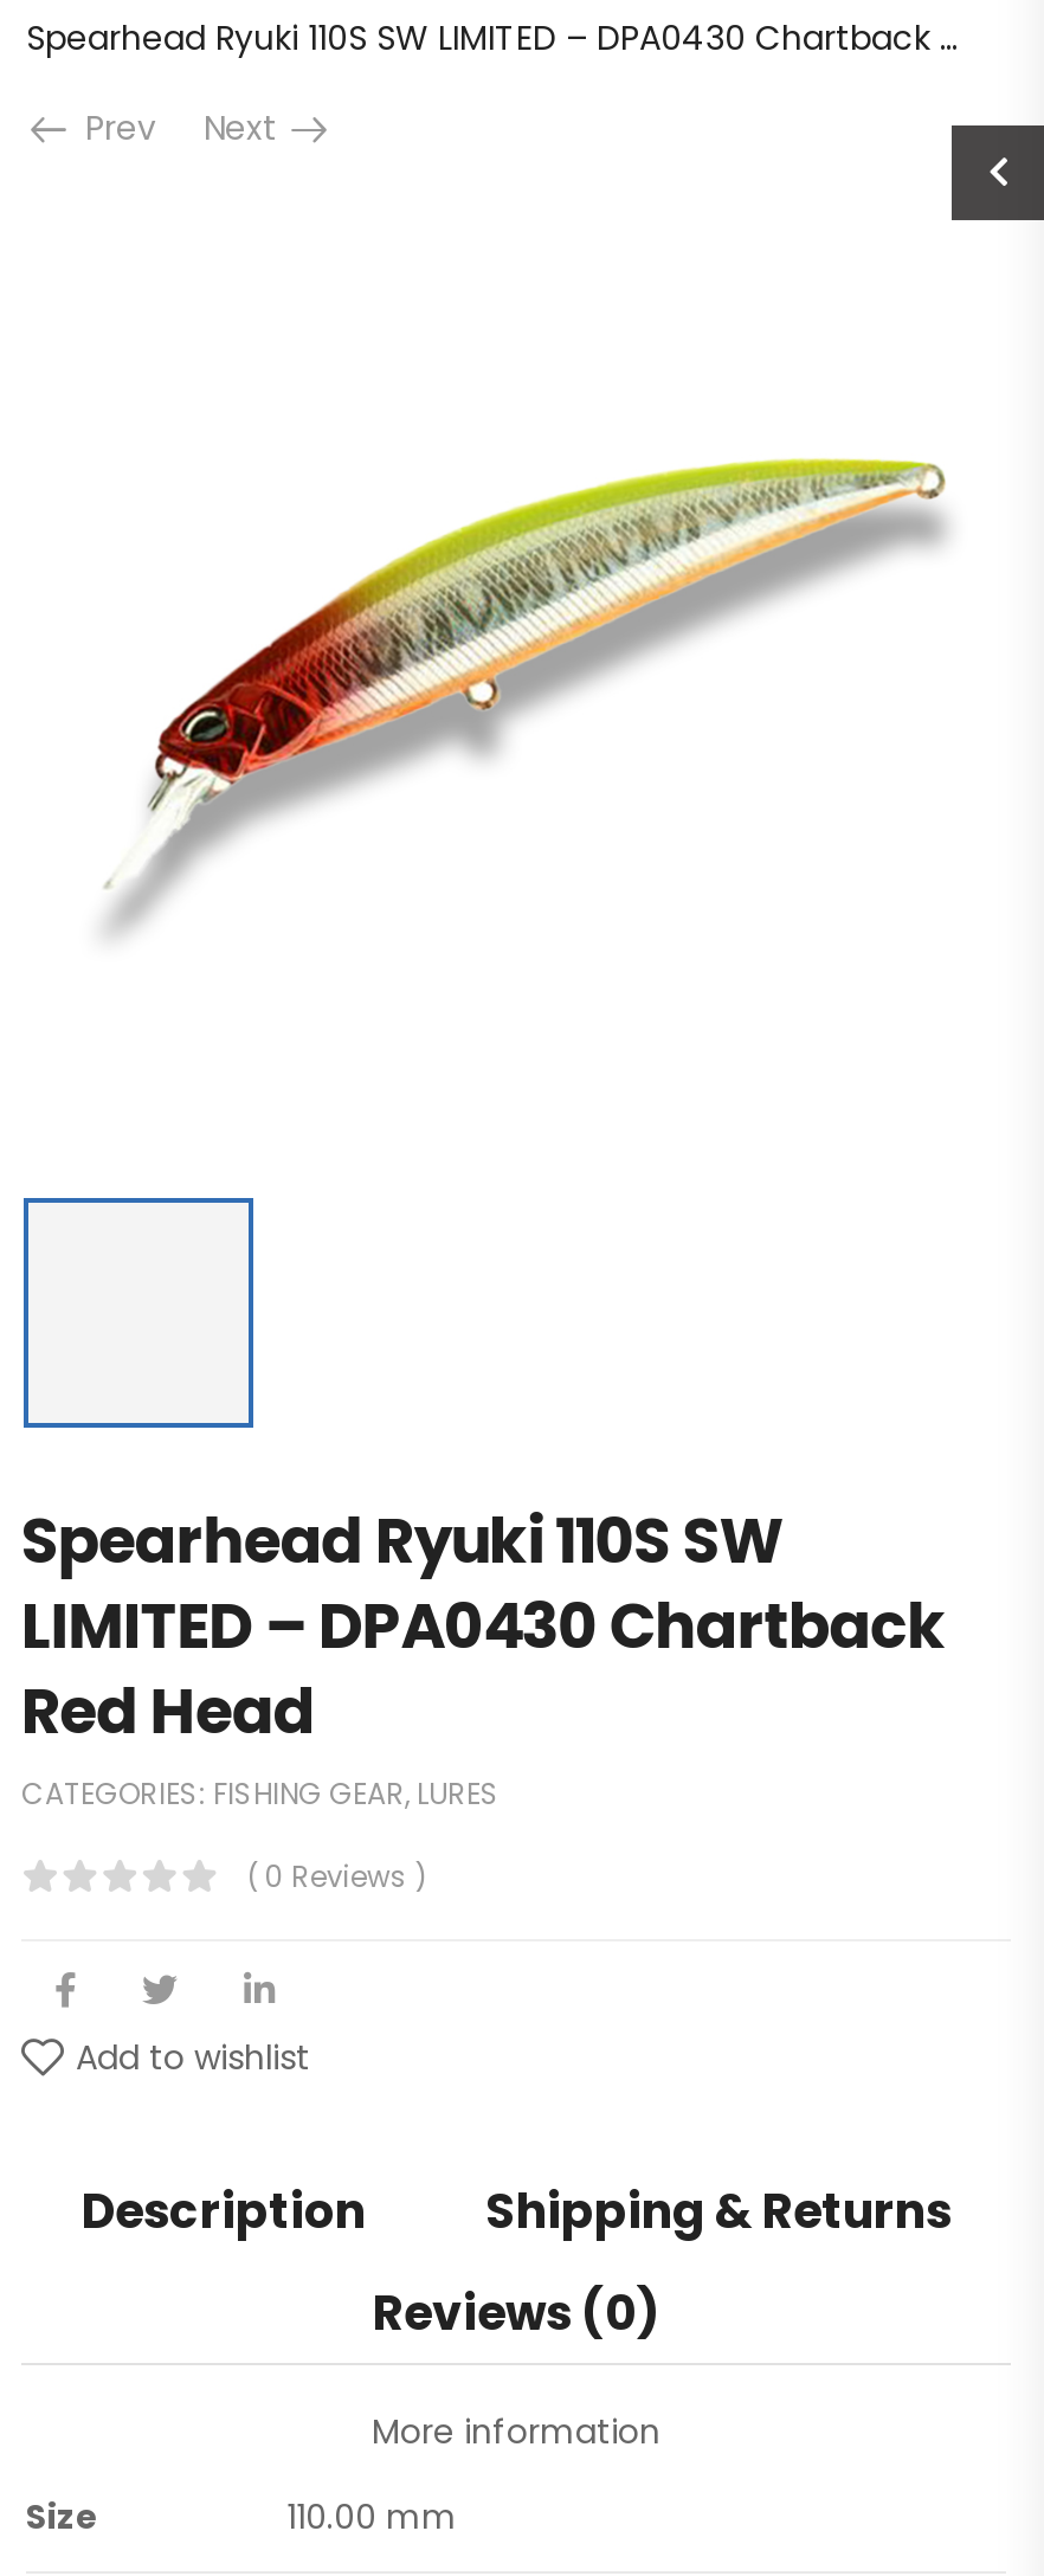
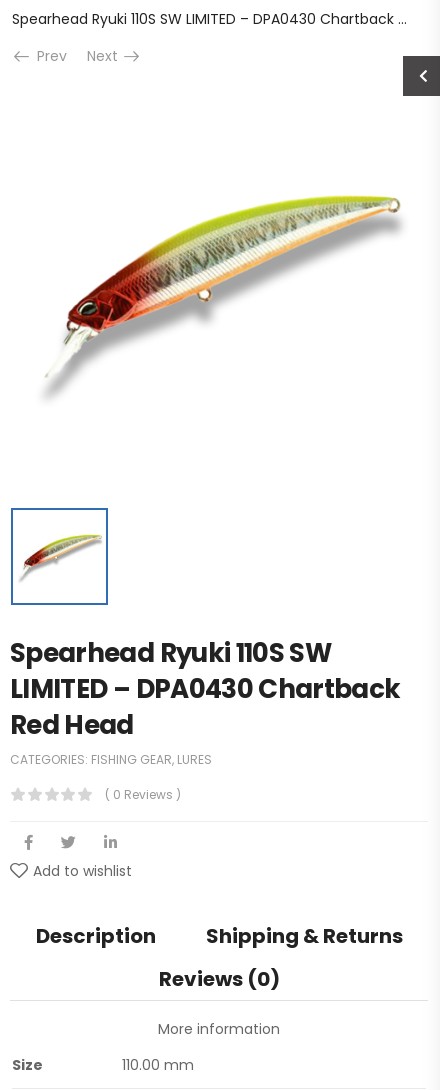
+ [image]
